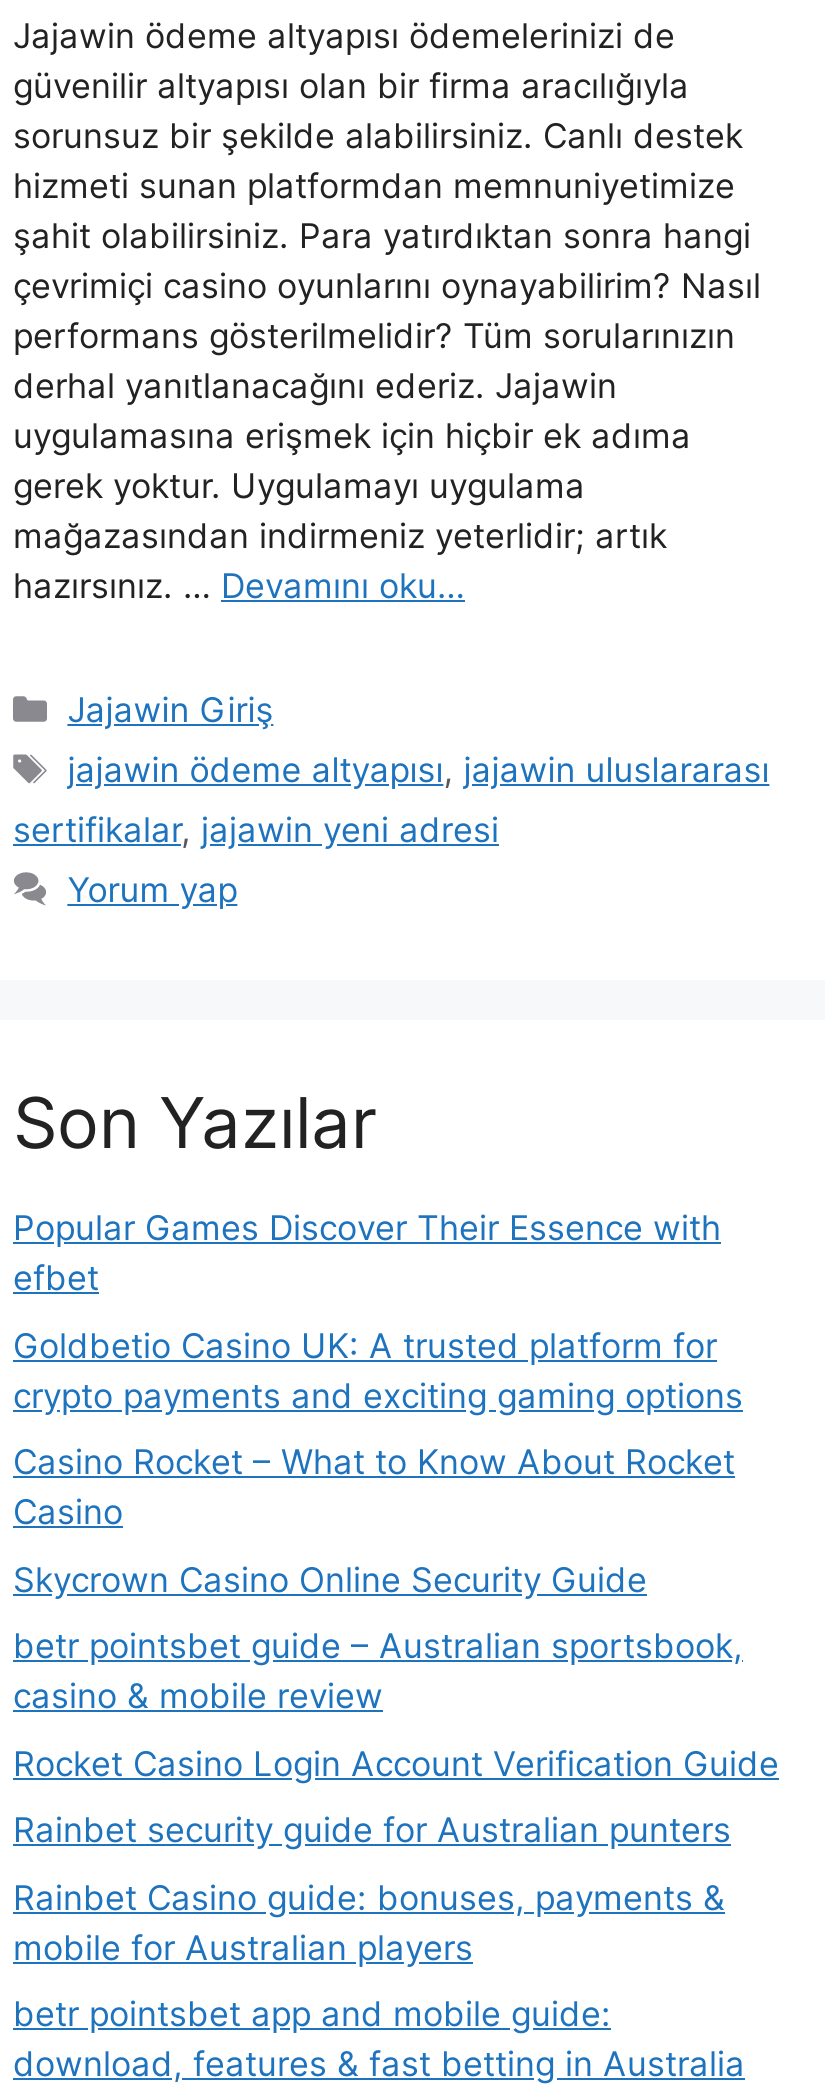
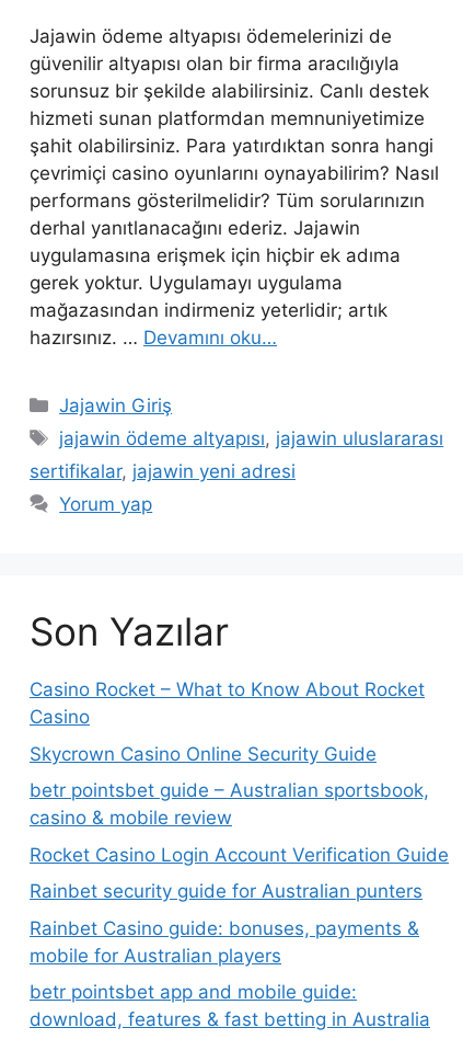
- Popular Games Discover Their Essence with
- efbet
- Goldbetio Casino UK: A trusted platform for
- crypto payments and exciting gaming options
